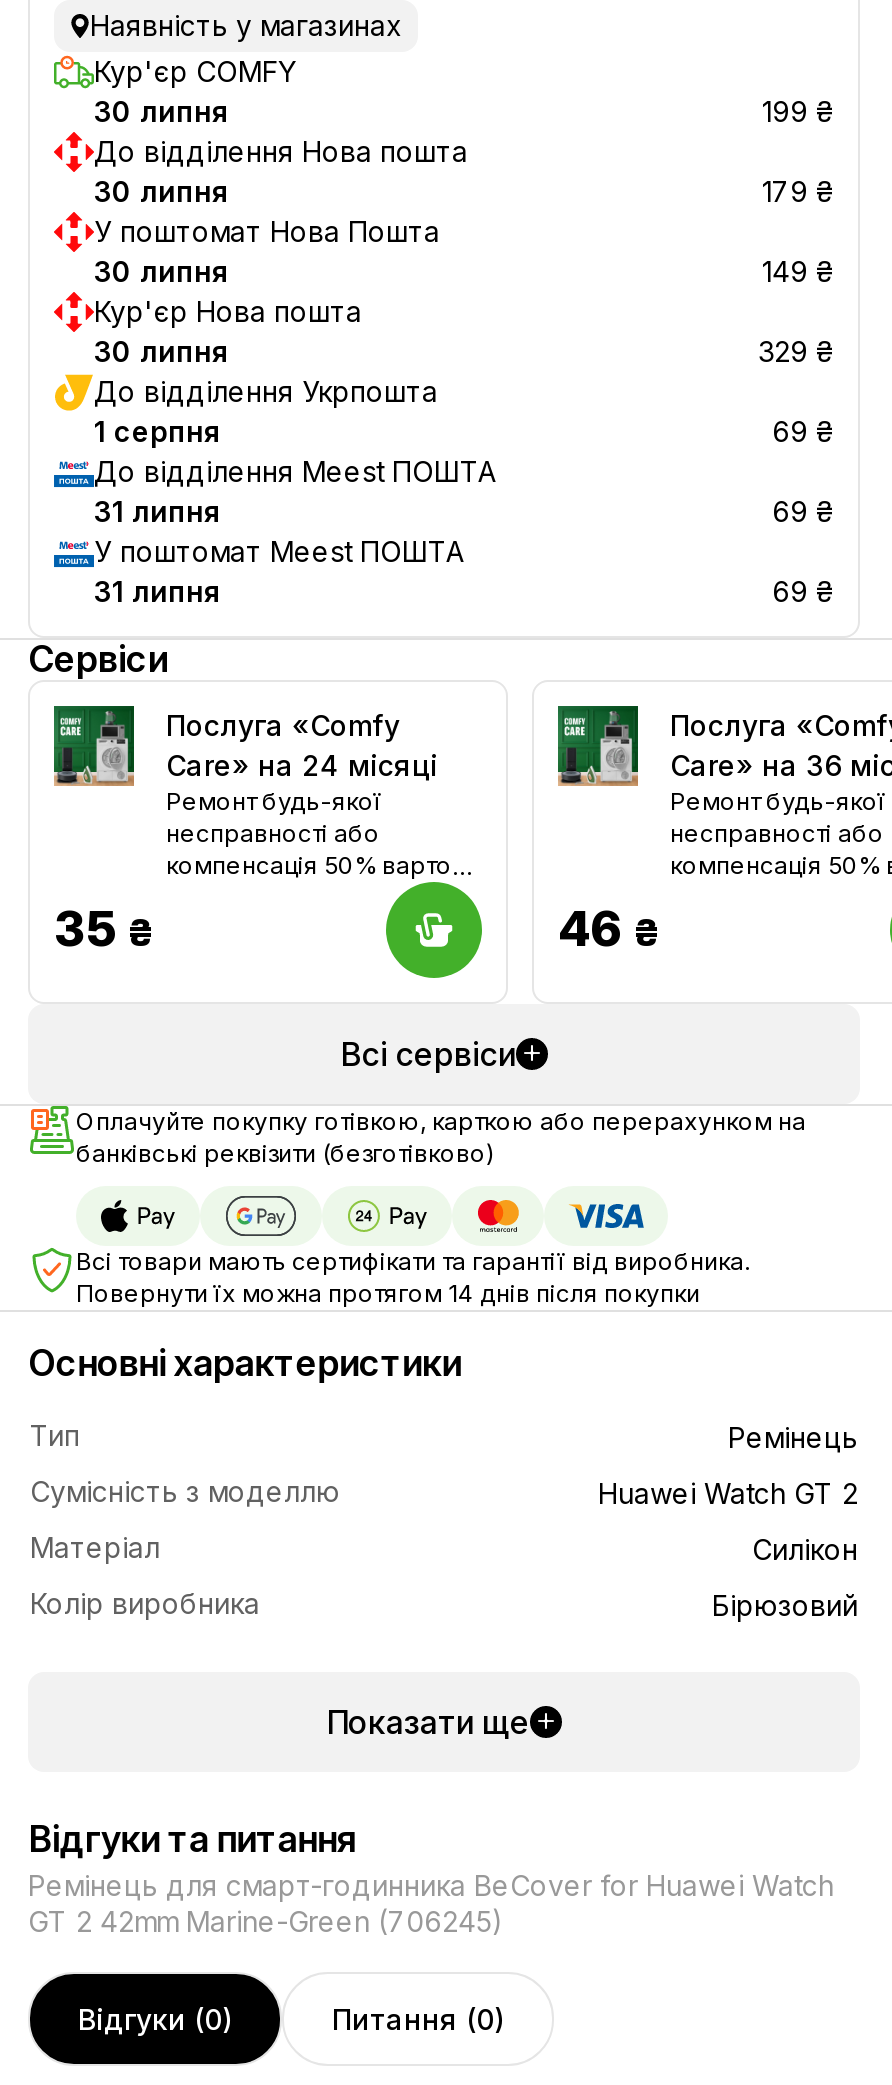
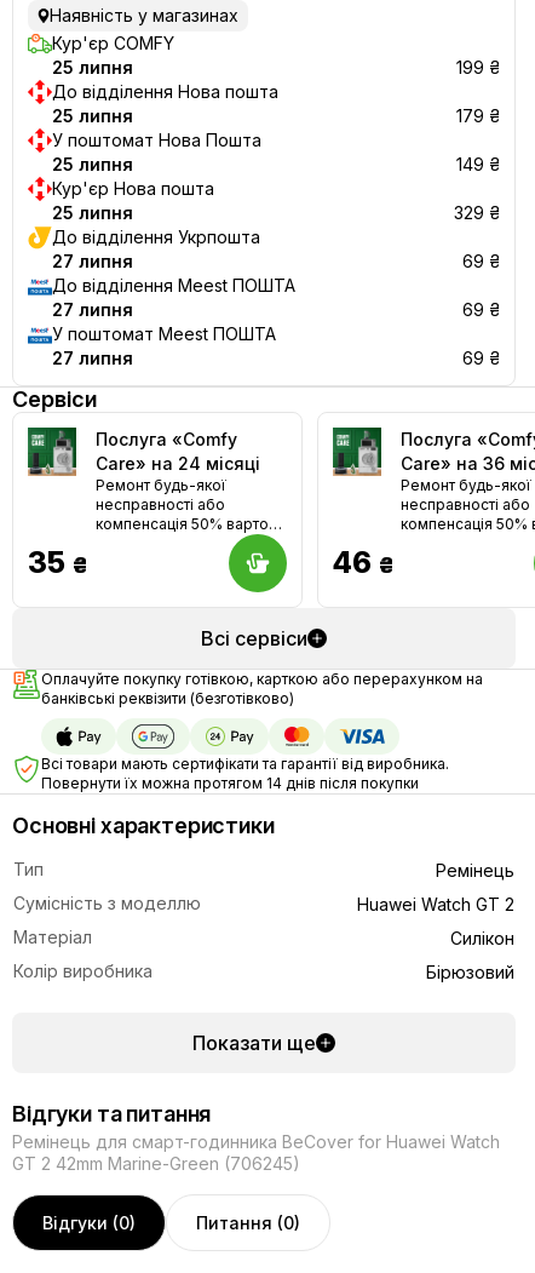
- 30 липня
+ 25 липня

- 30 липня
+ 25 липня

- 30 липня
+ 25 липня

- 30 липня
+ 25 липня

- 1 серпня
+ 27 липня

- 31 липня
+ 27 липня

- 31 липня
+ 27 липня
